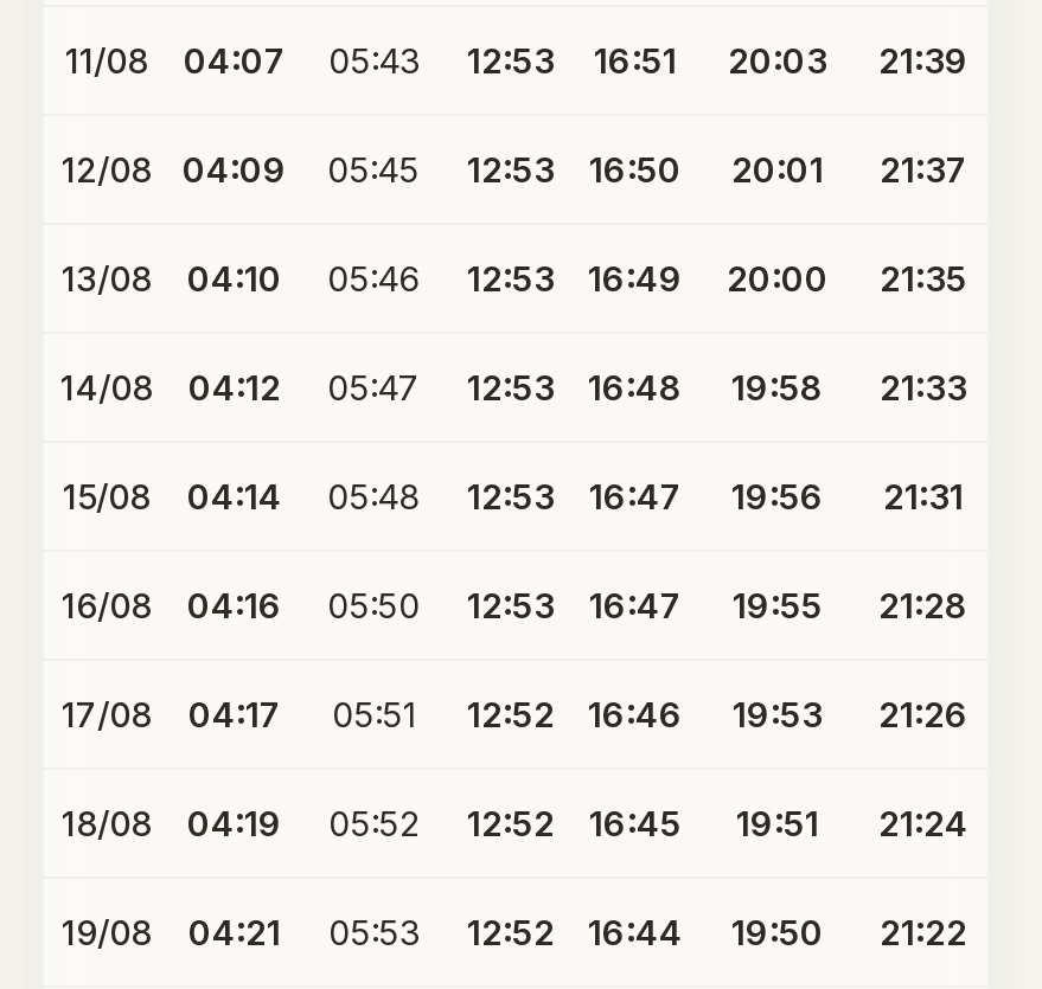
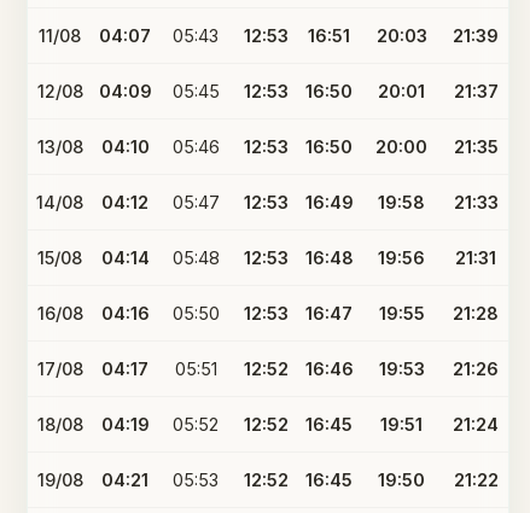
- 13/08 04:10 05:46 12:53 16:49 20:00 21:35
+ 13/08 04:10 05:46 12:53 16:50 20:00 21:35

- 14/08 04:12 05:47 12:53 16:48 19:58 21:33
+ 14/08 04:12 05:47 12:53 16:49 19:58 21:33

- 15/08 04:14 05:48 12:53 16:47 19:56 21:31
+ 15/08 04:14 05:48 12:53 16:48 19:56 21:31

- 19/08 04:21 05:53 12:52 16:44 19:50 21:22
+ 19/08 04:21 05:53 12:52 16:45 19:50 21:22
